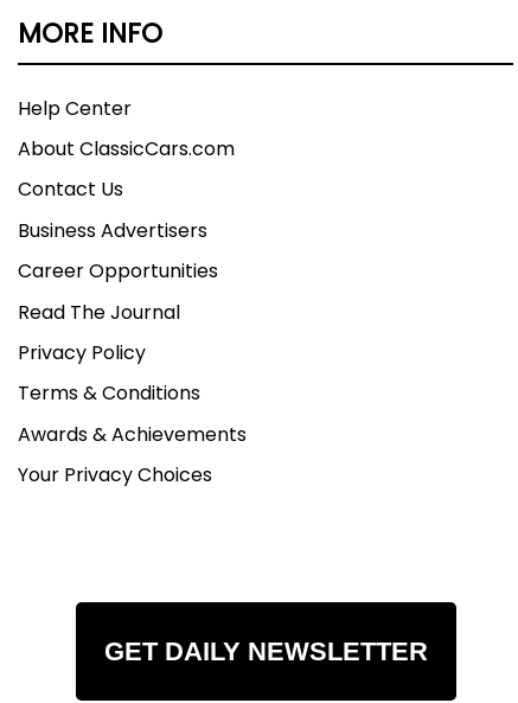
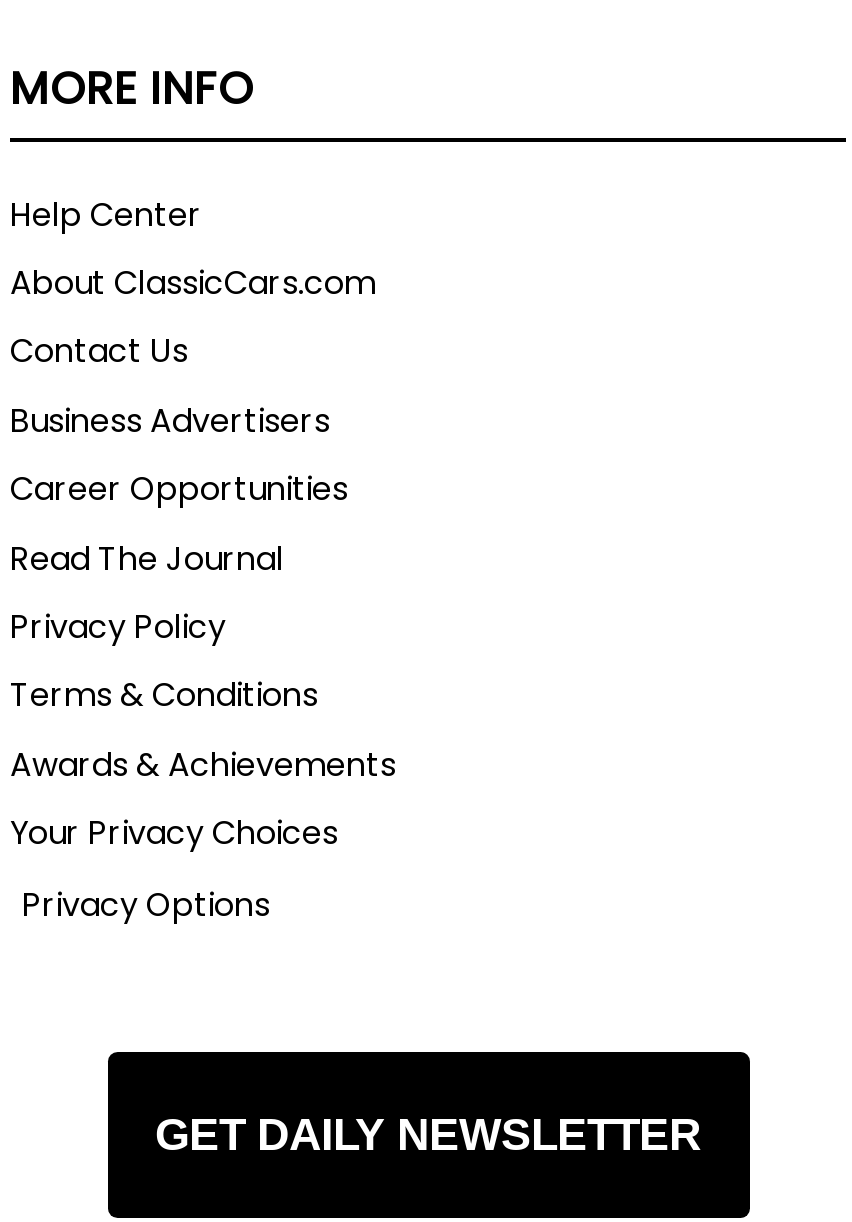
+ Privacy Options
